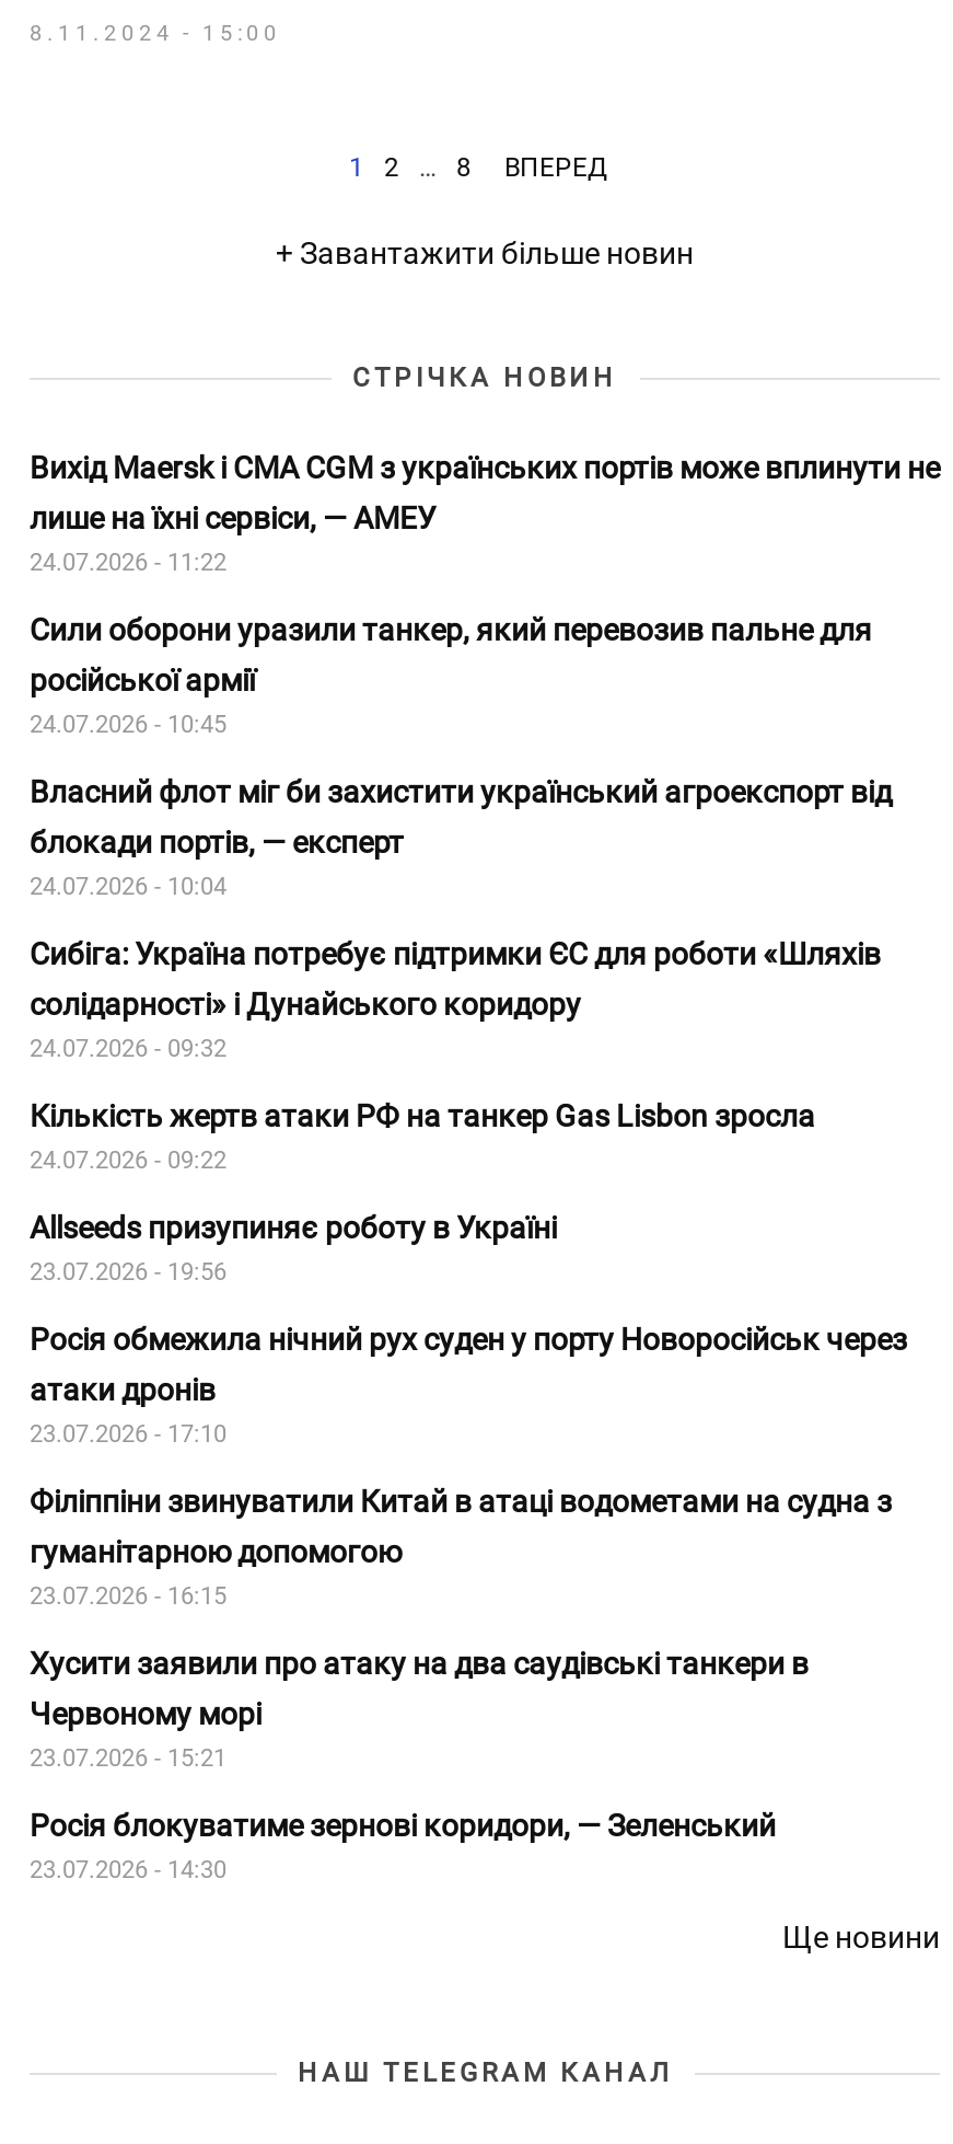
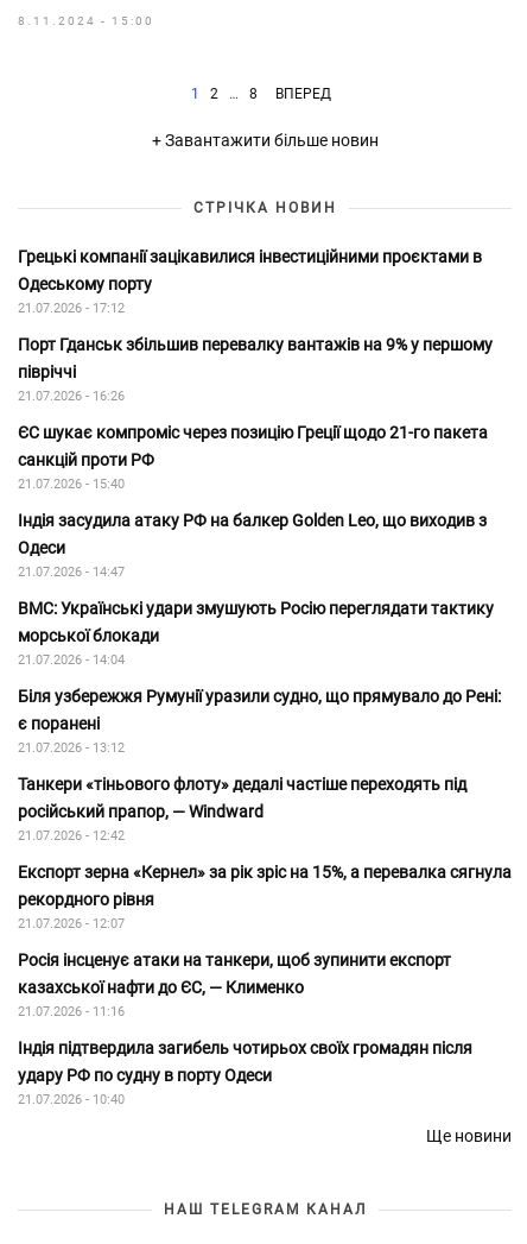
- Вихід Maersk і CMA CGM з українських портів може вплинути не
- лише на їхні сервіси, — АМЕУ
- 24.07.2026 - 11:22
+ Грецькі компанії зацікавилися інвестиційними проєктами в
+ Одеському порту
+ 21.07.2026 - 17:12

- Сили оборони уразили танкер, який перевозив пальне для
- російської армії
- 24.07.2026 - 10:45
+ Порт Гданськ збільшив перевалку вантажів на 9% у першому
+ півріччі
+ 21.07.2026 - 16:26

- Власний флот міг би захистити український агроекспорт від
- блокади портів, — експерт
- 24.07.2026 - 10:04
+ ЄС шукає компроміс через позицію Греції щодо 21-го пакета
+ санкцій проти РФ
+ 21.07.2026 - 15:40

- Cибіга: Україна потребує підтримки ЄС для роботи «Шляхів
- солідарності» і Дунайського коридору
- 24.07.2026 - 09:32
+ Індія засудила атаку РФ на балкер Golden Leo, що виходив з
+ Одеси
+ 21.07.2026 - 14:47

- Кількість жертв атаки РФ на танкер Gas Lisbon зросла
- 24.07.2026 - 09:22
+ ВМС: Українські удари змушують Росію переглядати тактику
+ морської блокади
+ 21.07.2026 - 14:04

- Allseeds призупиняє роботу в Україні
- 23.07.2026 - 19:56
+ Біля узбережжя Румунії уразили судно, що прямувало до Рені:
+ є поранені
+ 21.07.2026 - 13:12

- Росія обмежила нічний рух суден у порту Новоросійськ через
- атаки дронів
- 23.07.2026 - 17:10
+ Танкери «тіньового флоту» дедалі частіше переходять під
+ російський прапор, — Windward
+ 21.07.2026 - 12:42

- Філіппіни звинуватили Китай в атаці водометами на судна з
- гуманітарною допомогою
- 23.07.2026 - 16:15
+ Експорт зерна «Кернел» за рік зріс на 15%, а перевалка сягнула
+ рекордного рівня
+ 21.07.2026 - 12:07

- Хусити заявили про атаку на два саудівські танкери в
- Червоному морі
- 23.07.2026 - 15:21
+ Росія інсценує атаки на танкери, щоб зупинити експорт
+ казахської нафти до ЄС, — Клименко
+ 21.07.2026 - 11:16

- Росія блокуватиме зернові коридори, — Зеленський
- 23.07.2026 - 14:30
+ Індія підтвердила загибель чотирьох своїх громадян після
+ удару РФ по судну в порту Одеси
+ 21.07.2026 - 10:40
